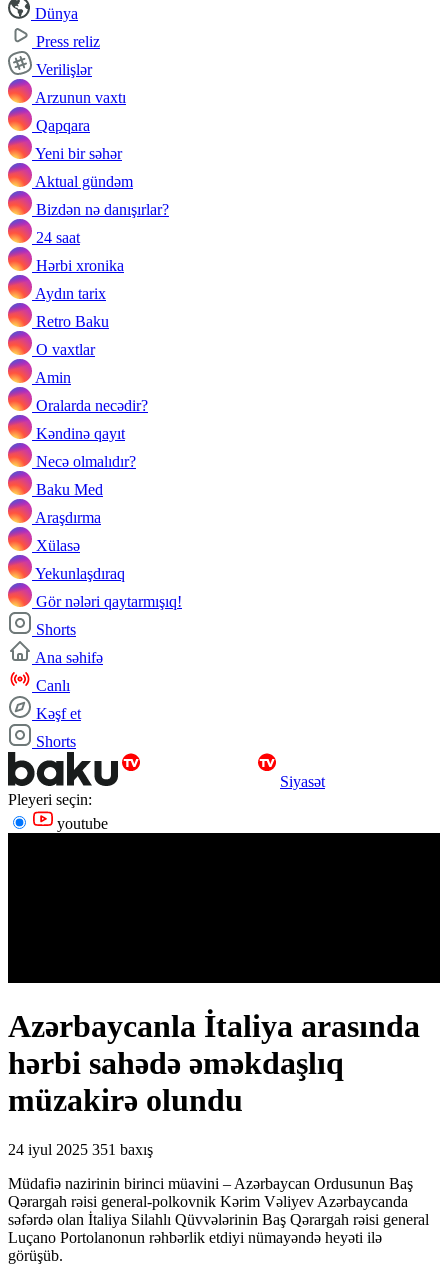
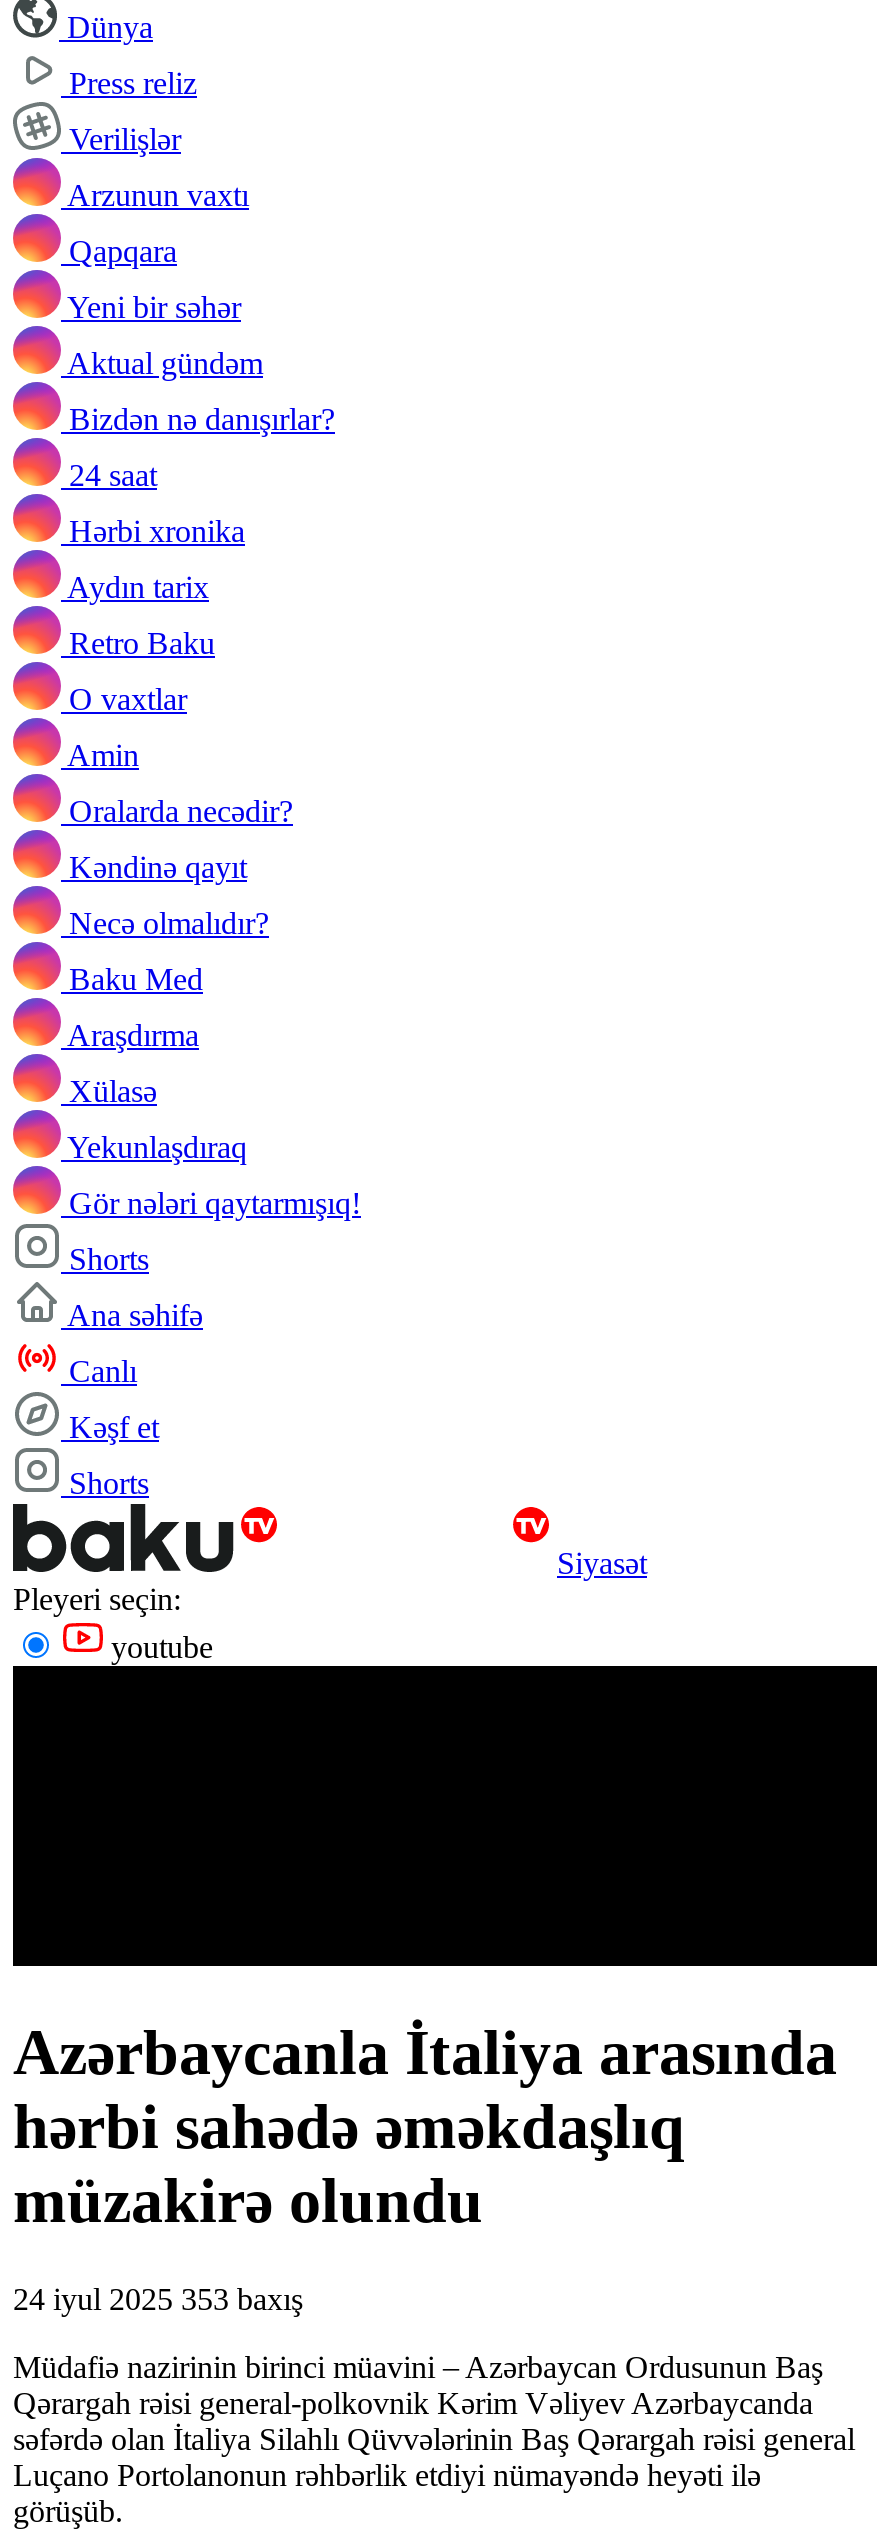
- 24 iyul 2025 351 baxış
+ 24 iyul 2025 353 baxış
